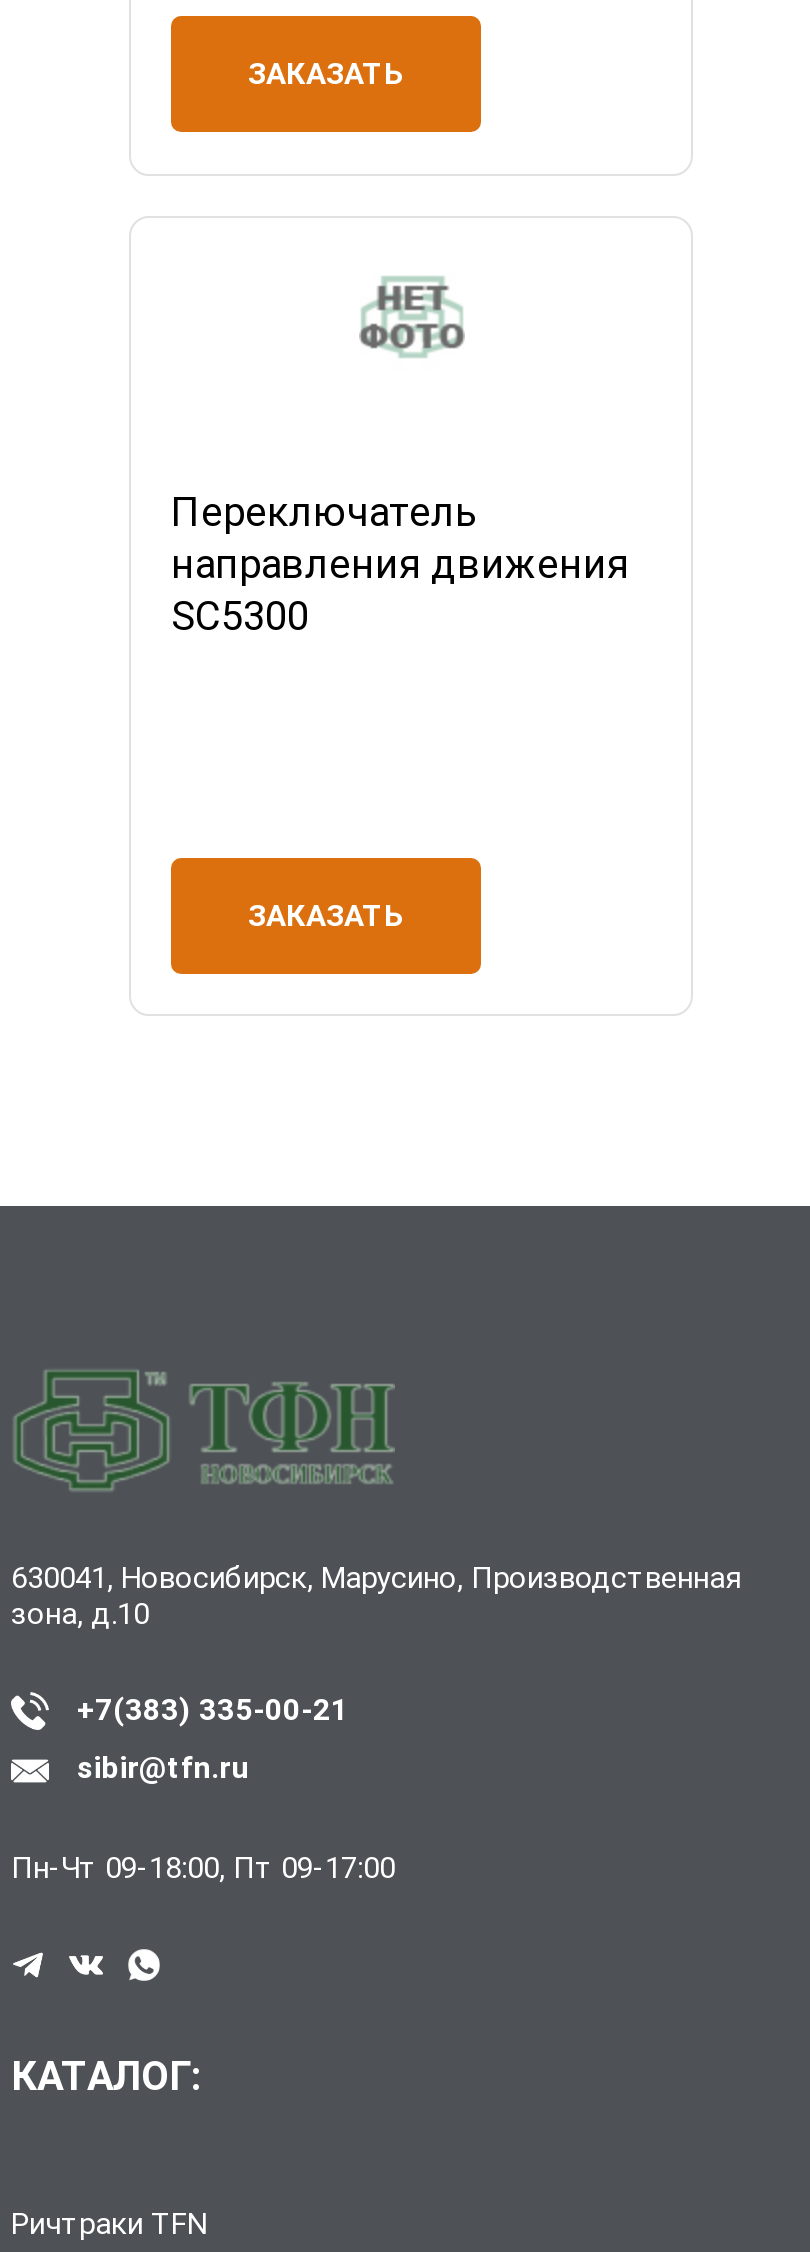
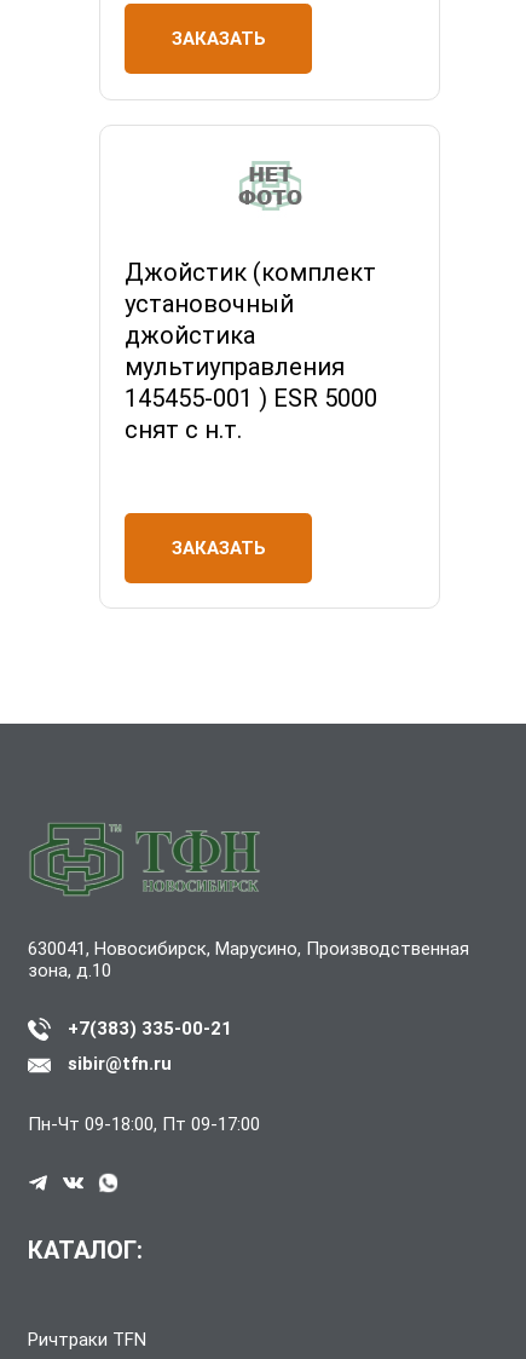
- Переключатель
- направления движения
- SC5300
+ Джойстик (комплект
+ установочный
+ джойстика
+ мультиуправления
+ 145455-001 ) ESR 5000
+ снят с н.т.
